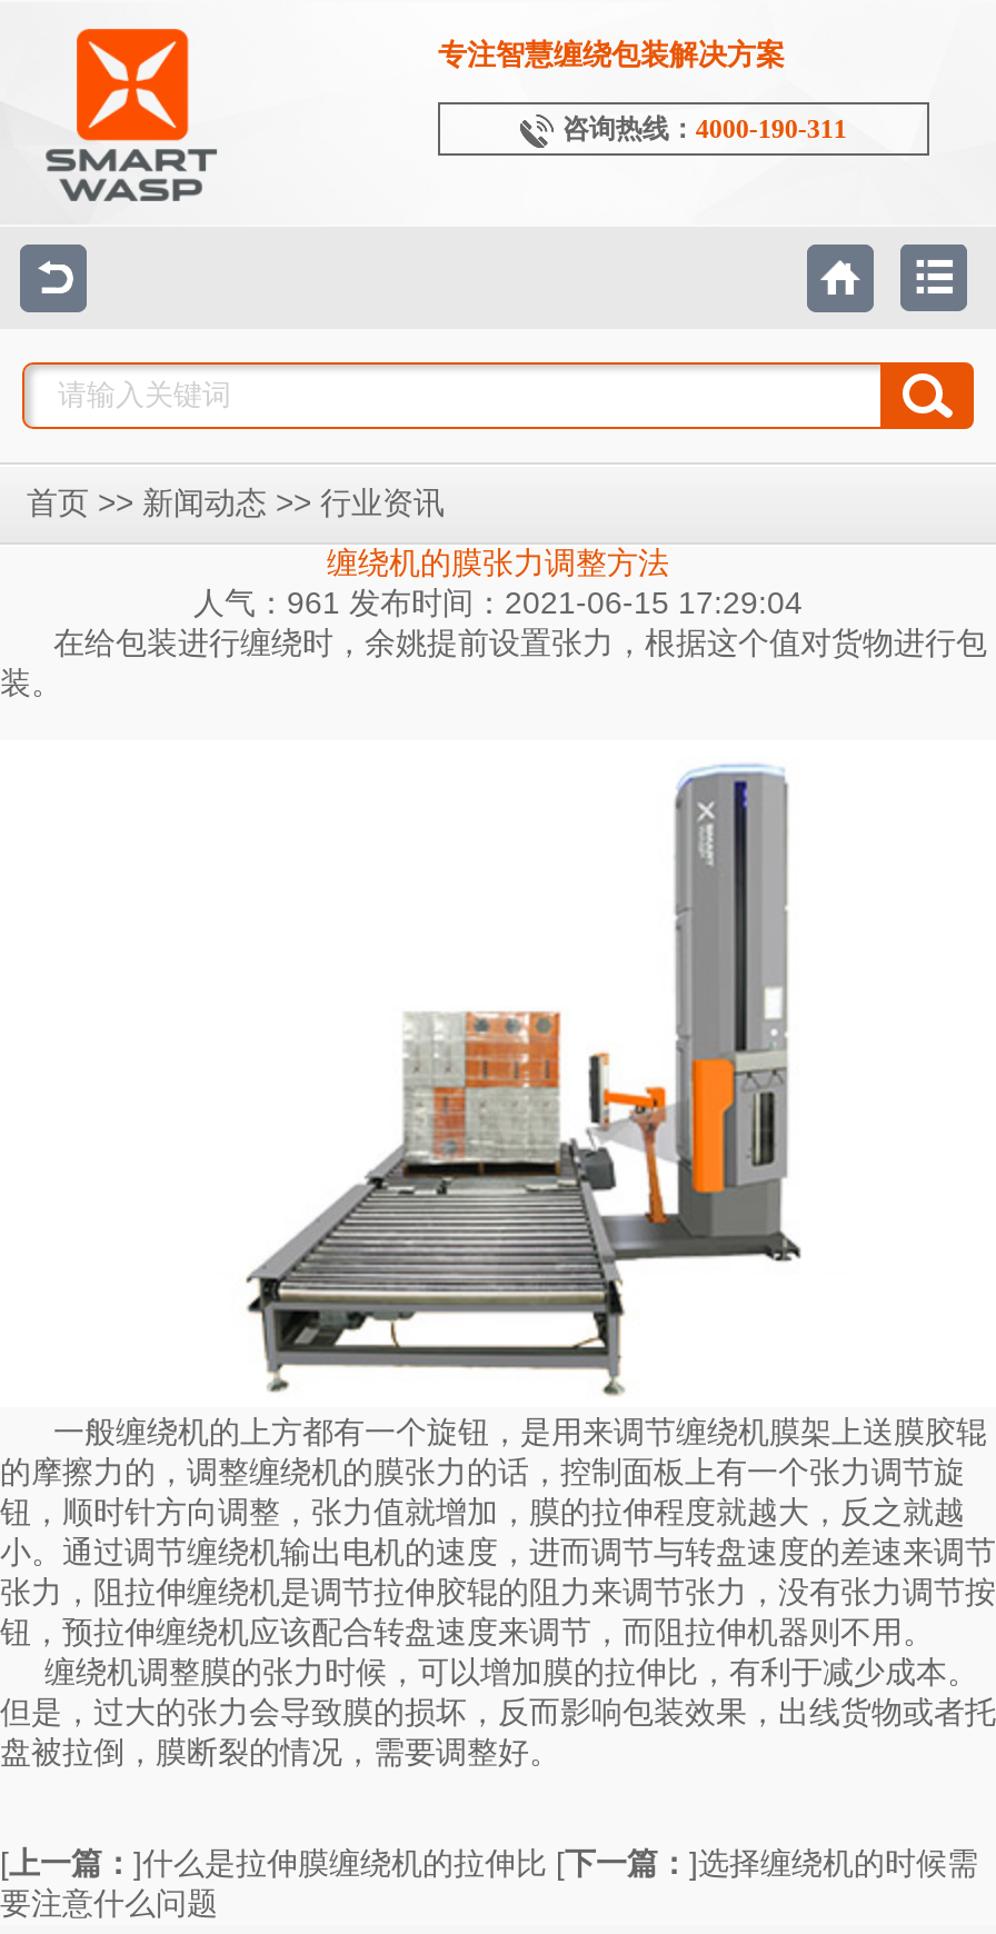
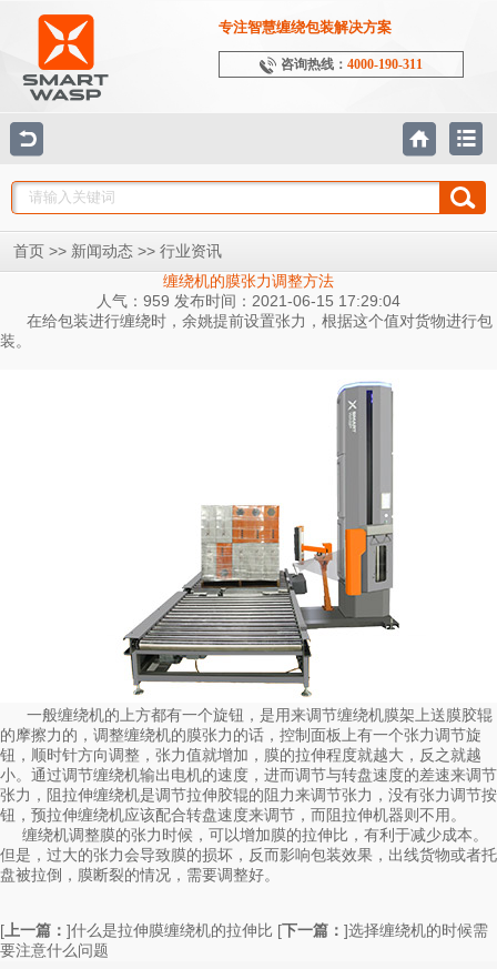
- 人气：961 发布时间：2021-06-15 17:29:04
+ 人气：959 发布时间：2021-06-15 17:29:04
